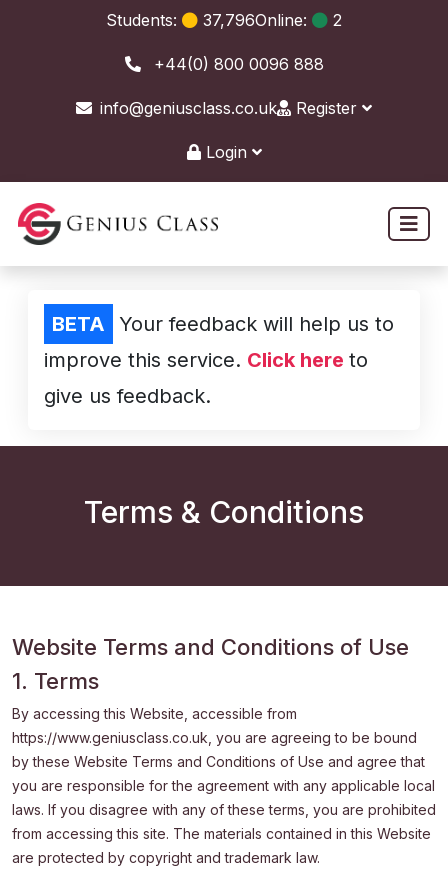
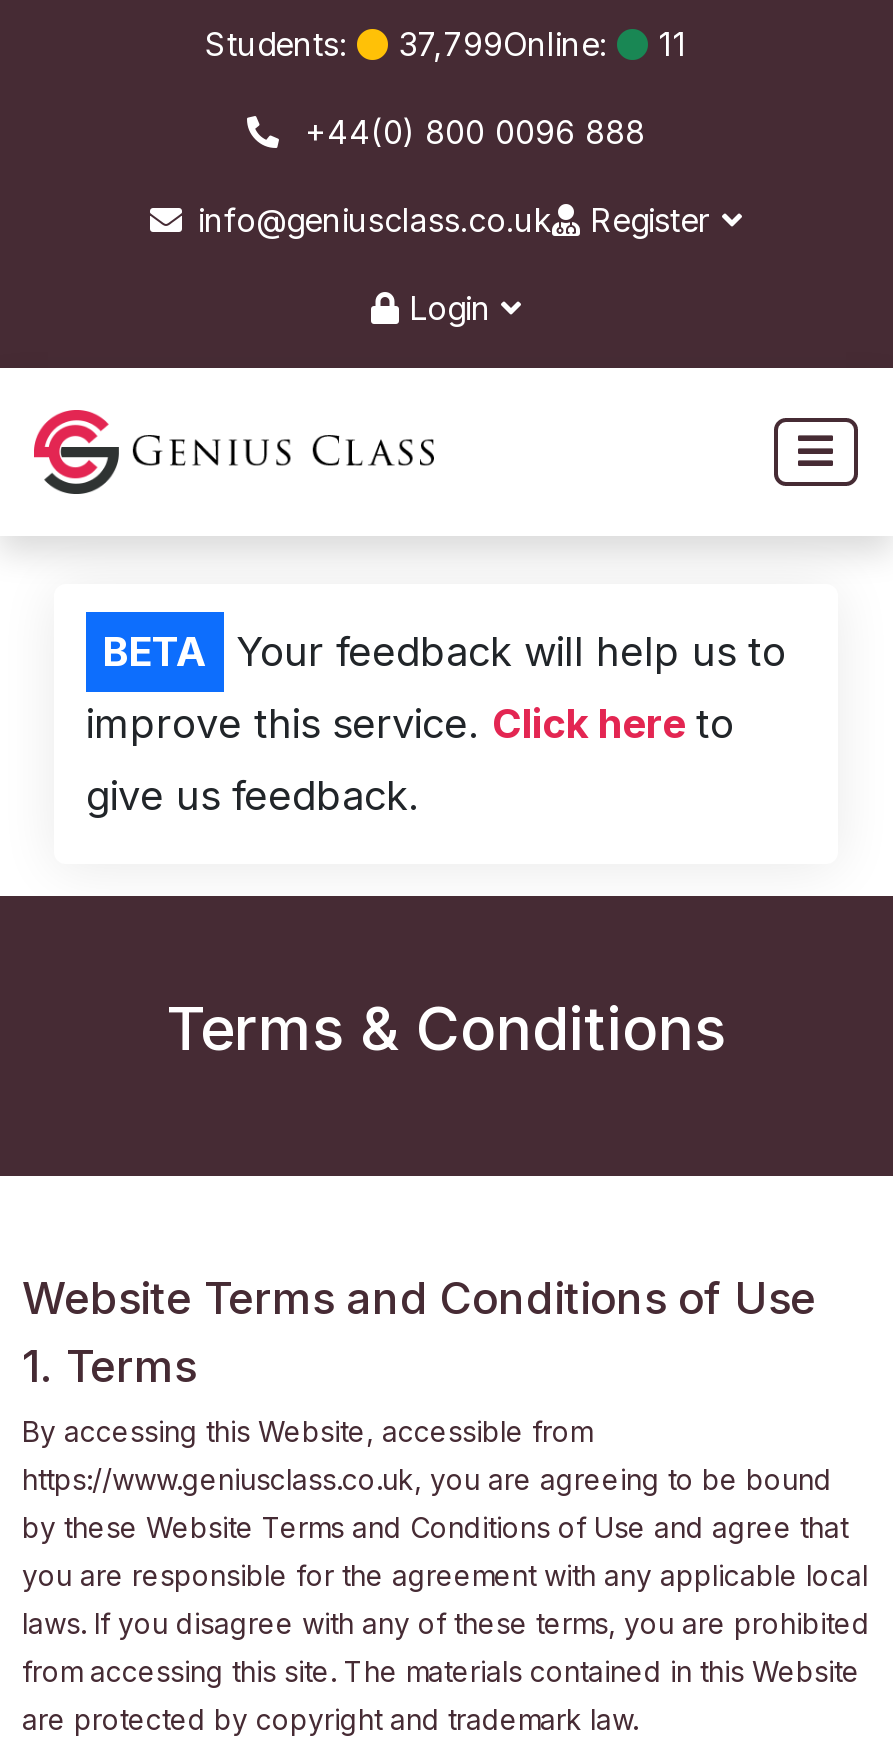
- 37,796Online:
+ 37,799Online:

- 2
+ 11
